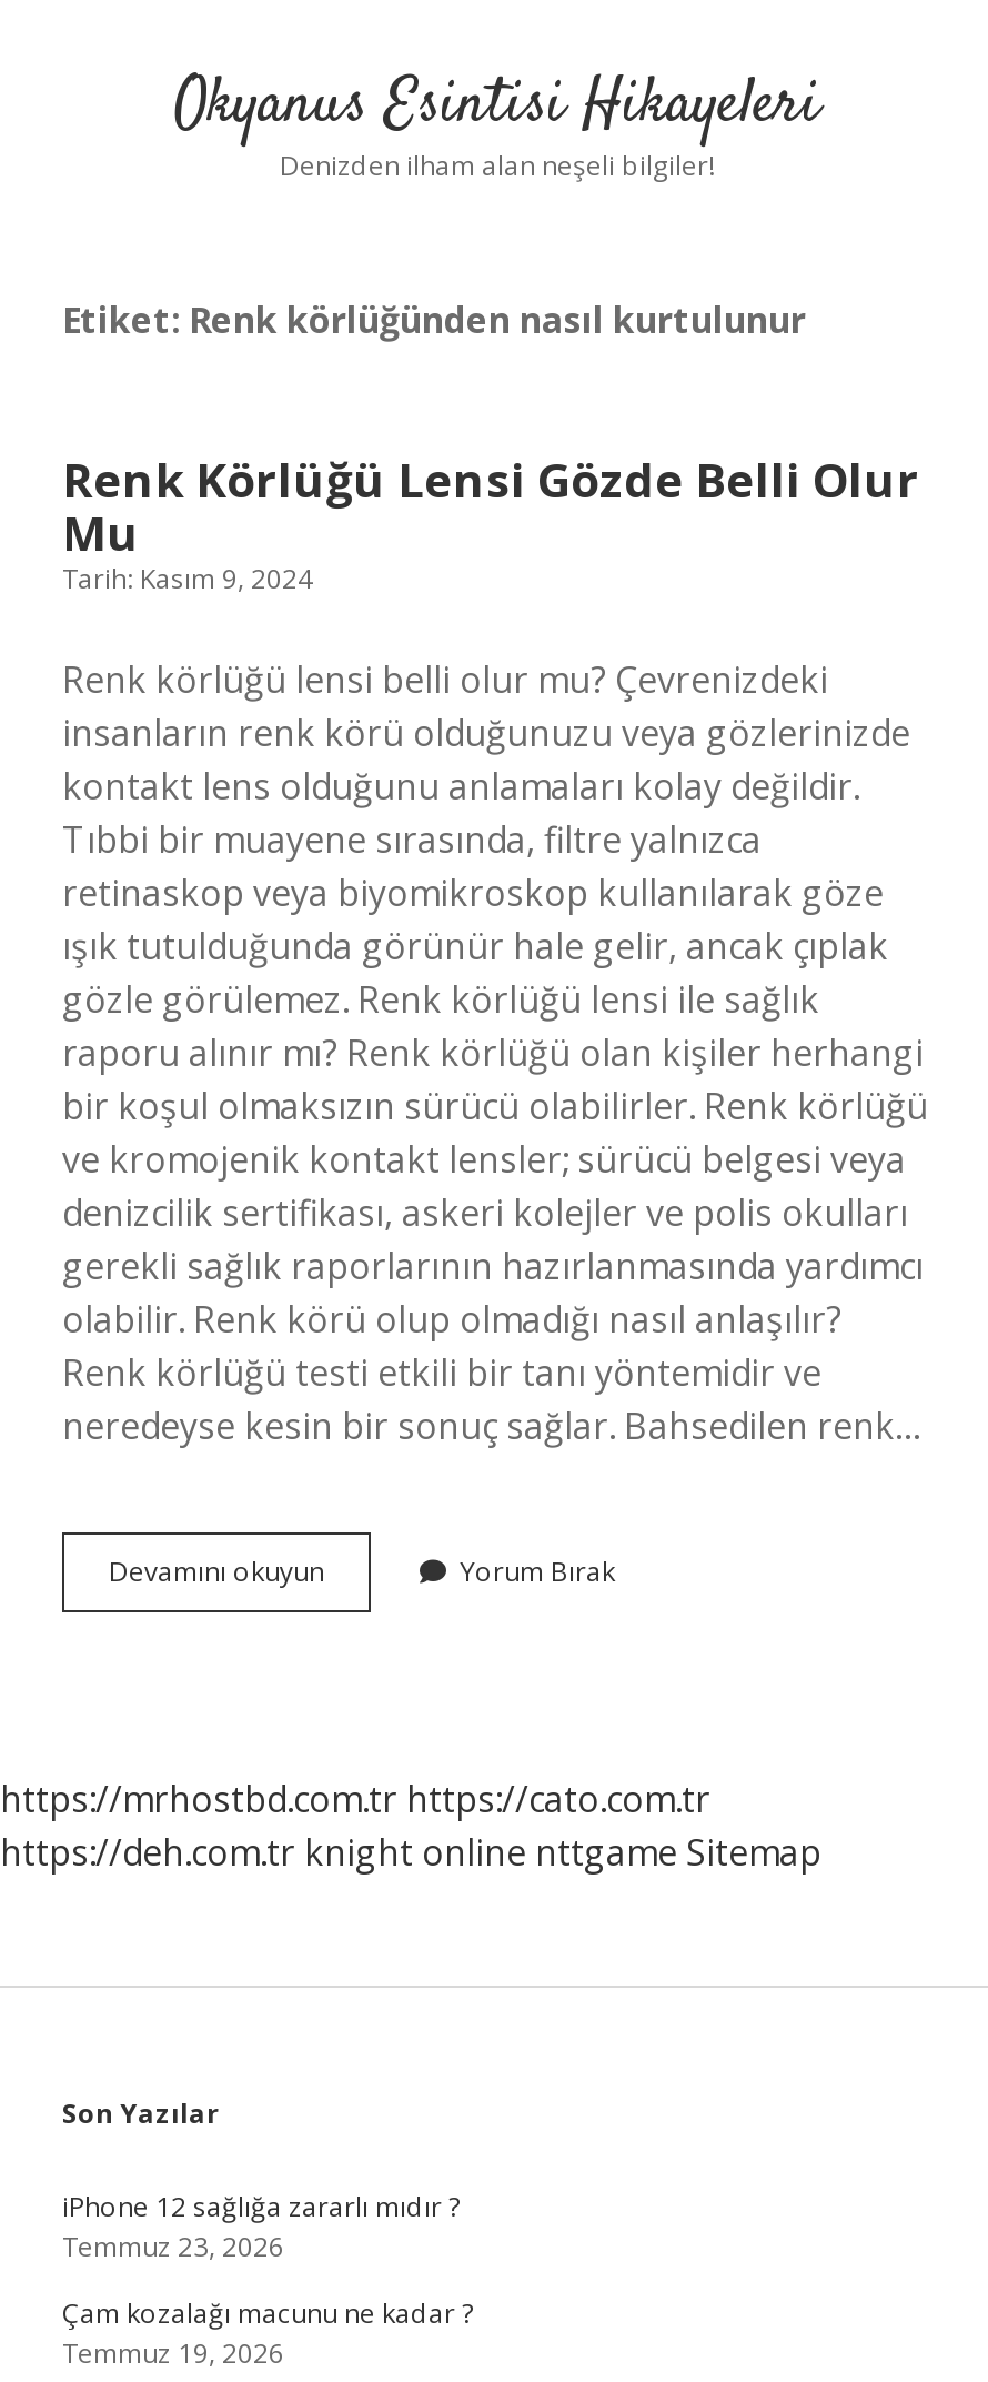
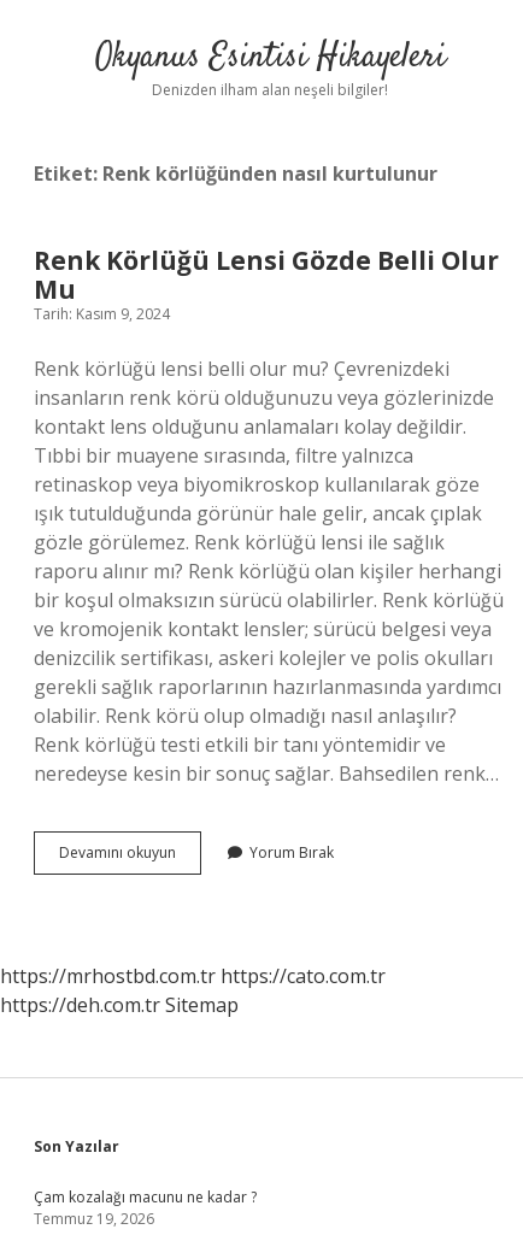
- https://deh.com.tr knight online nttgame Sitemap
+ https://deh.com.tr Sitemap

- iPhone 12 sağlığa zararlı mıdır ?
- Temmuz 23, 2026
